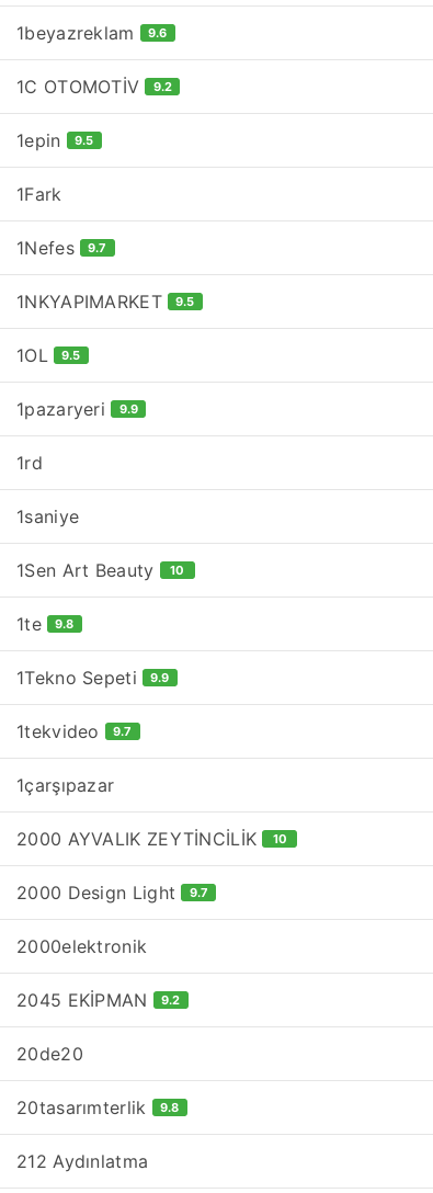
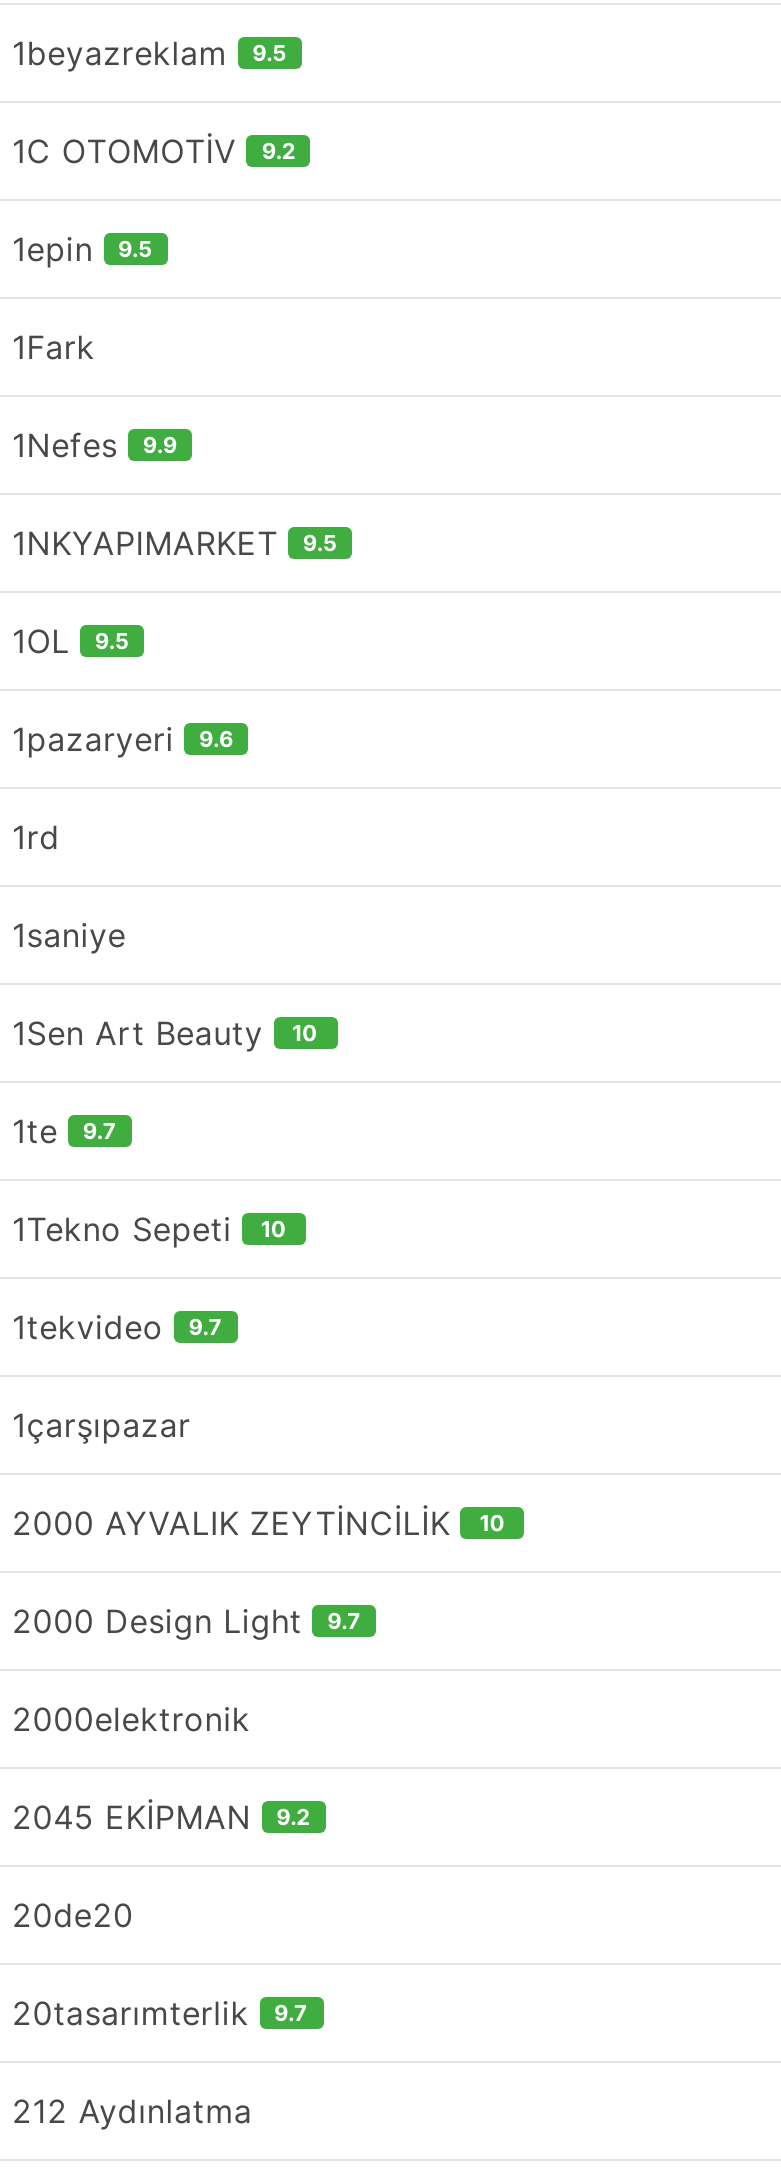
- 1beyazreklam 9.6
+ 1beyazreklam 9.5

- 1Nefes 9.7
+ 1Nefes 9.9

- 1pazaryeri 9.9
+ 1pazaryeri 9.6

- 1te 9.8
+ 1te 9.7

- 1Tekno Sepeti 9.9
+ 1Tekno Sepeti 10

- 20tasarımterlik 9.8
+ 20tasarımterlik 9.7
